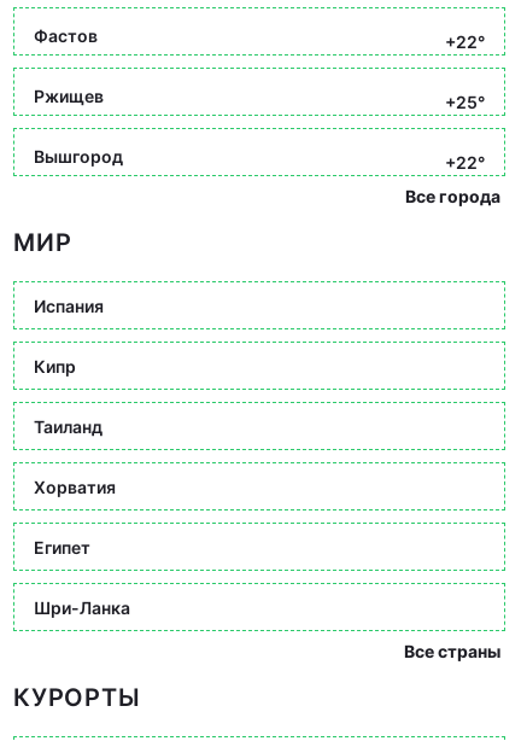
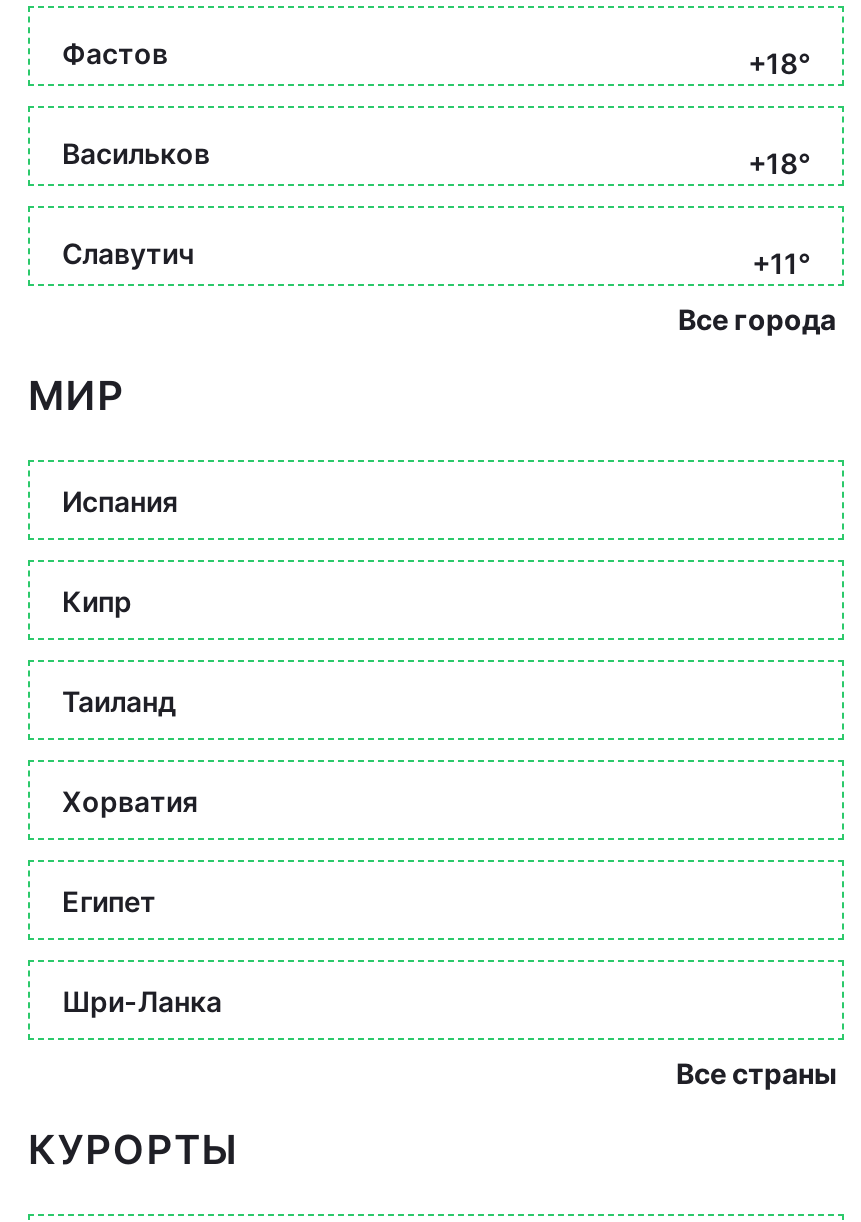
- +22°
+ +18°

- Ржищев
- +25°
+ Васильков
+ +18°

- Вышгород
- +22°
+ Славутич
+ +11°
